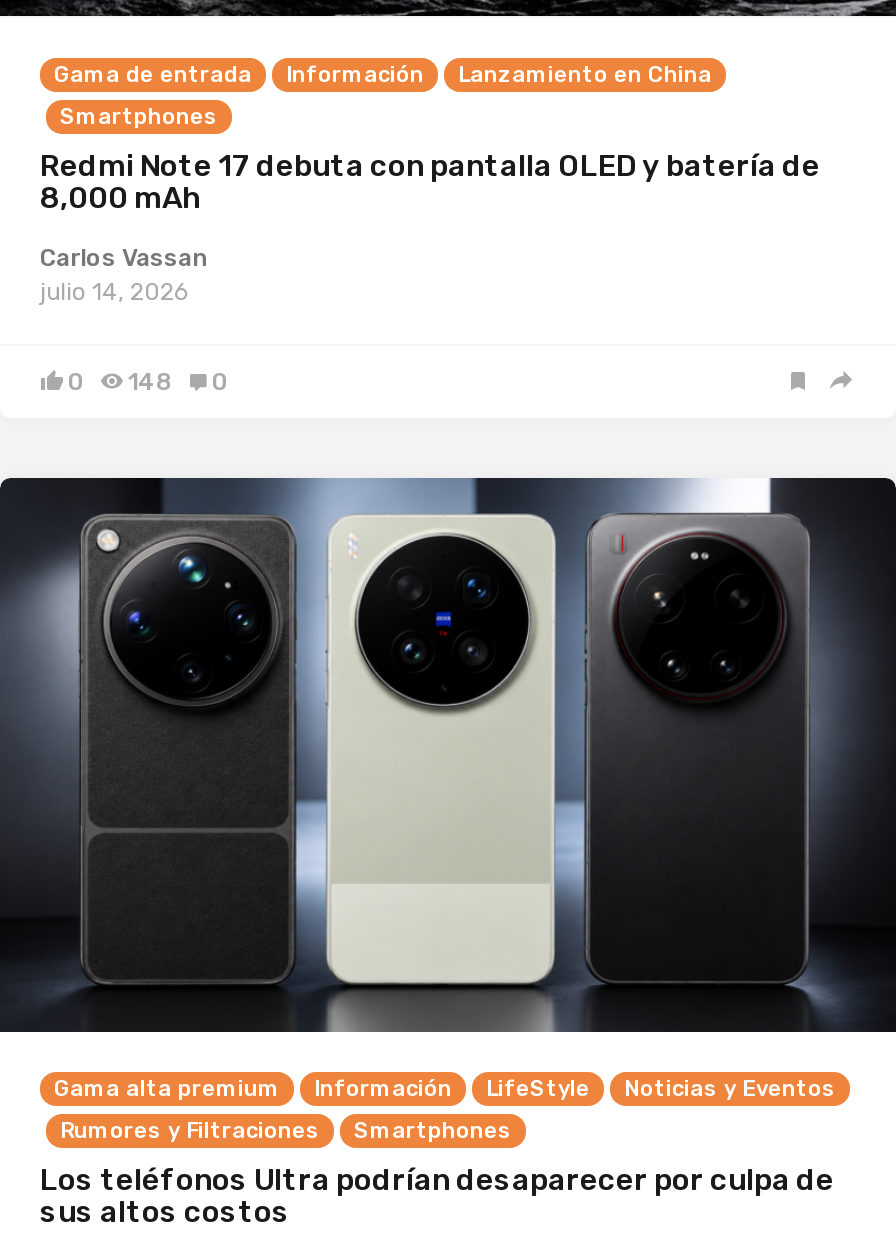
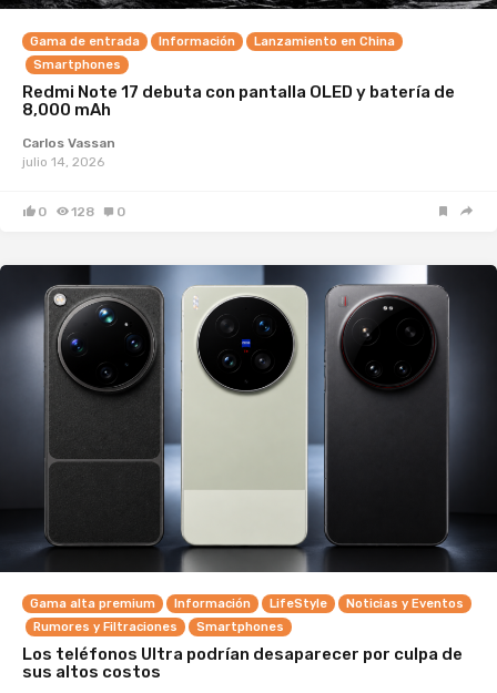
- 0 148 0
+ 0 128 0
